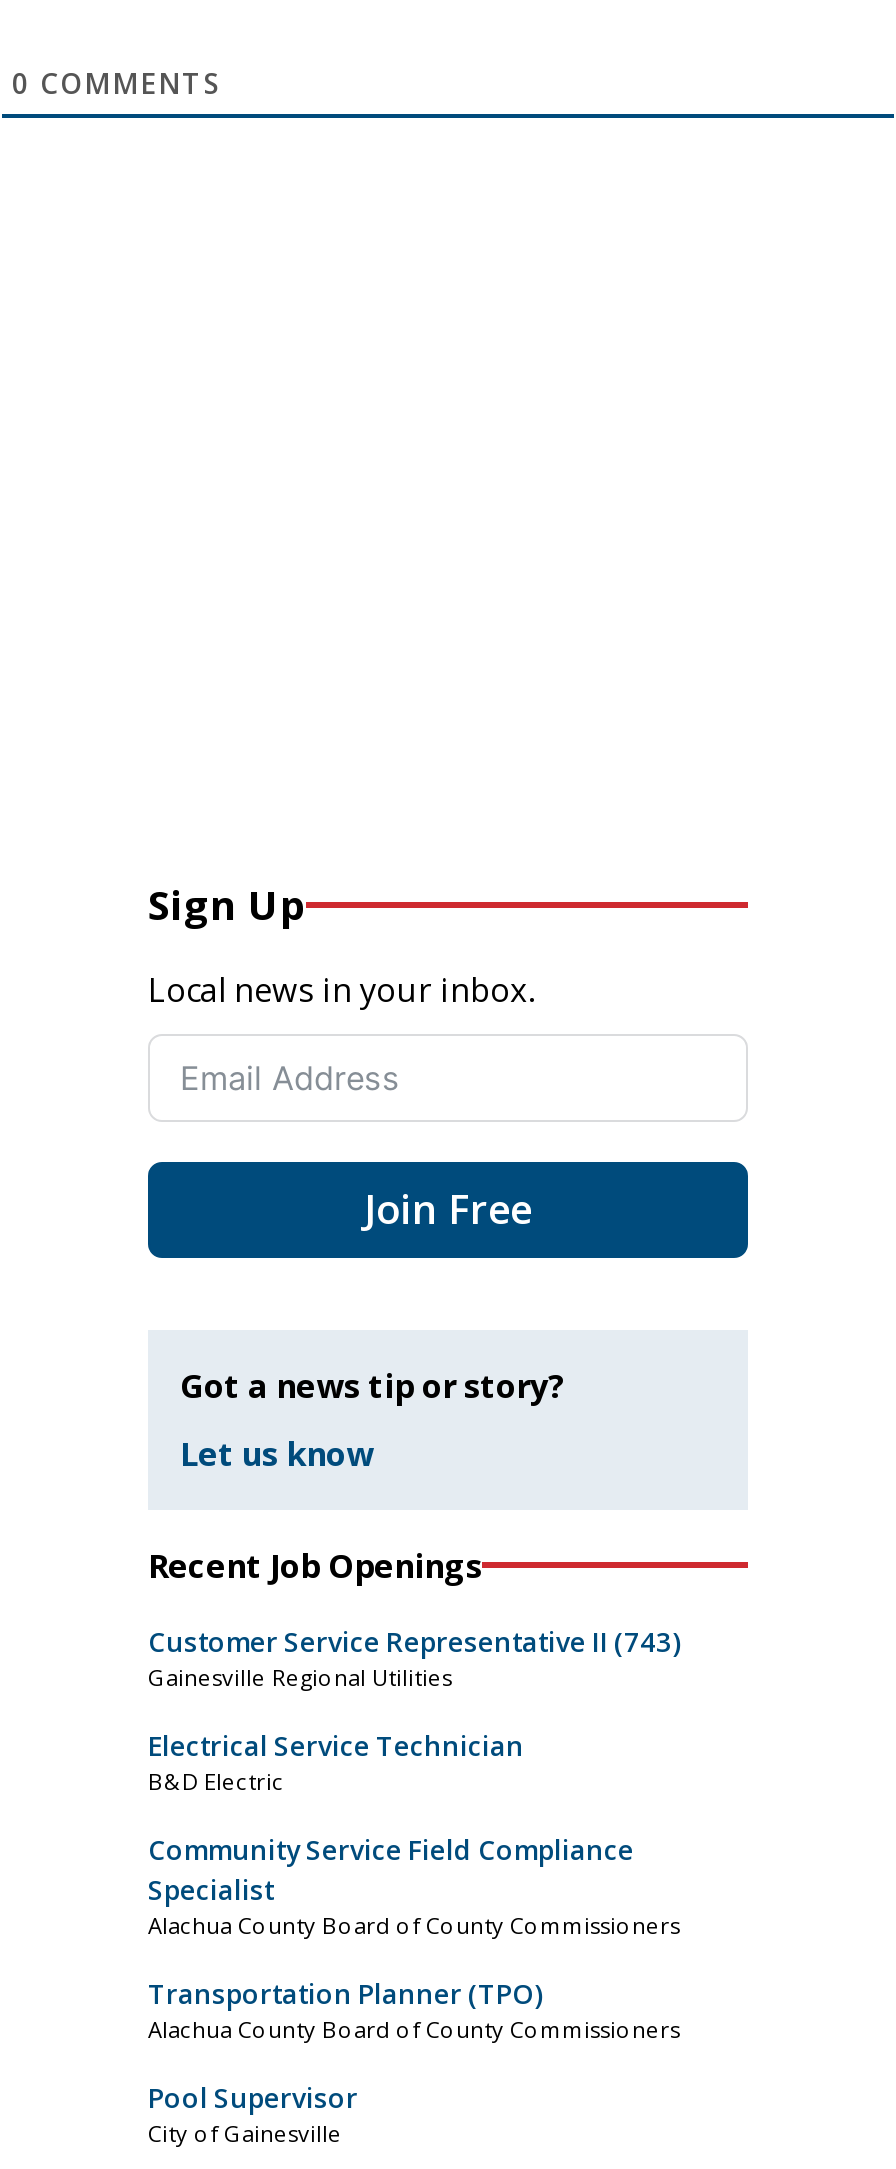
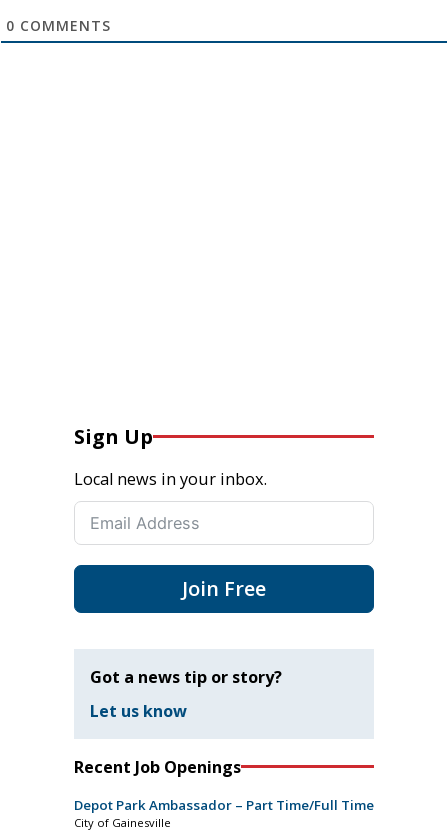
- Customer Service Representative II (743)
- Gainesville Regional Utilities
- Electrical Service Technician
- B&D Electric
- Community Service Field Compliance
- Specialist
- Alachua County Board of County Commissioners
- Transportation Planner (TPO)
- Alachua County Board of County Commissioners
- Pool Supervisor
+ Depot Park Ambassador – Part Time/Full Time
